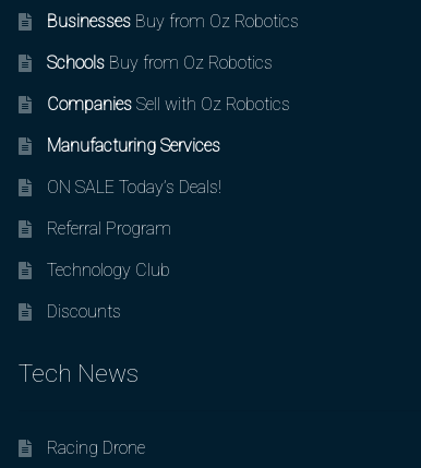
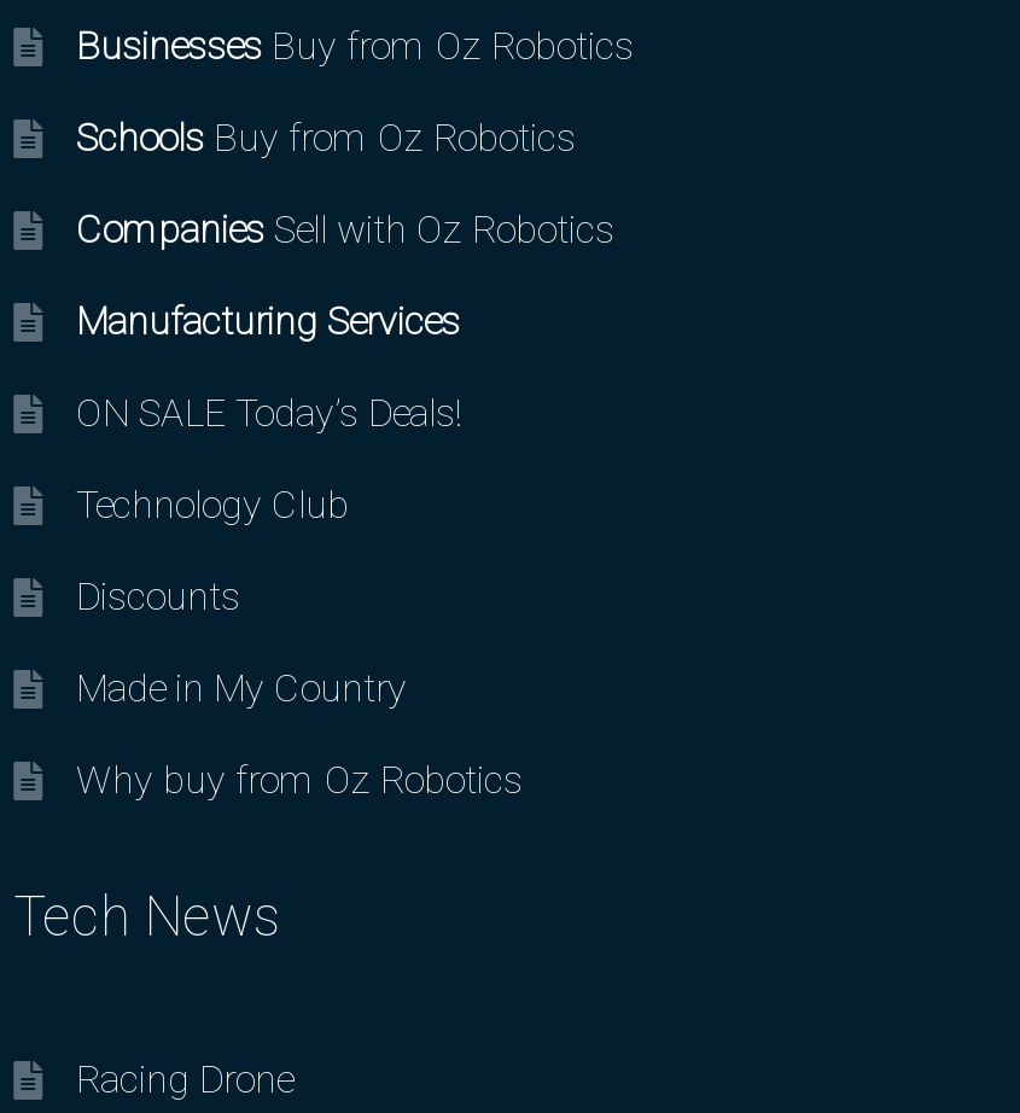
- Referral Program

moved up: Technology Club | Discounts

+ Made in My Country
+ Why buy from Oz Robotics
